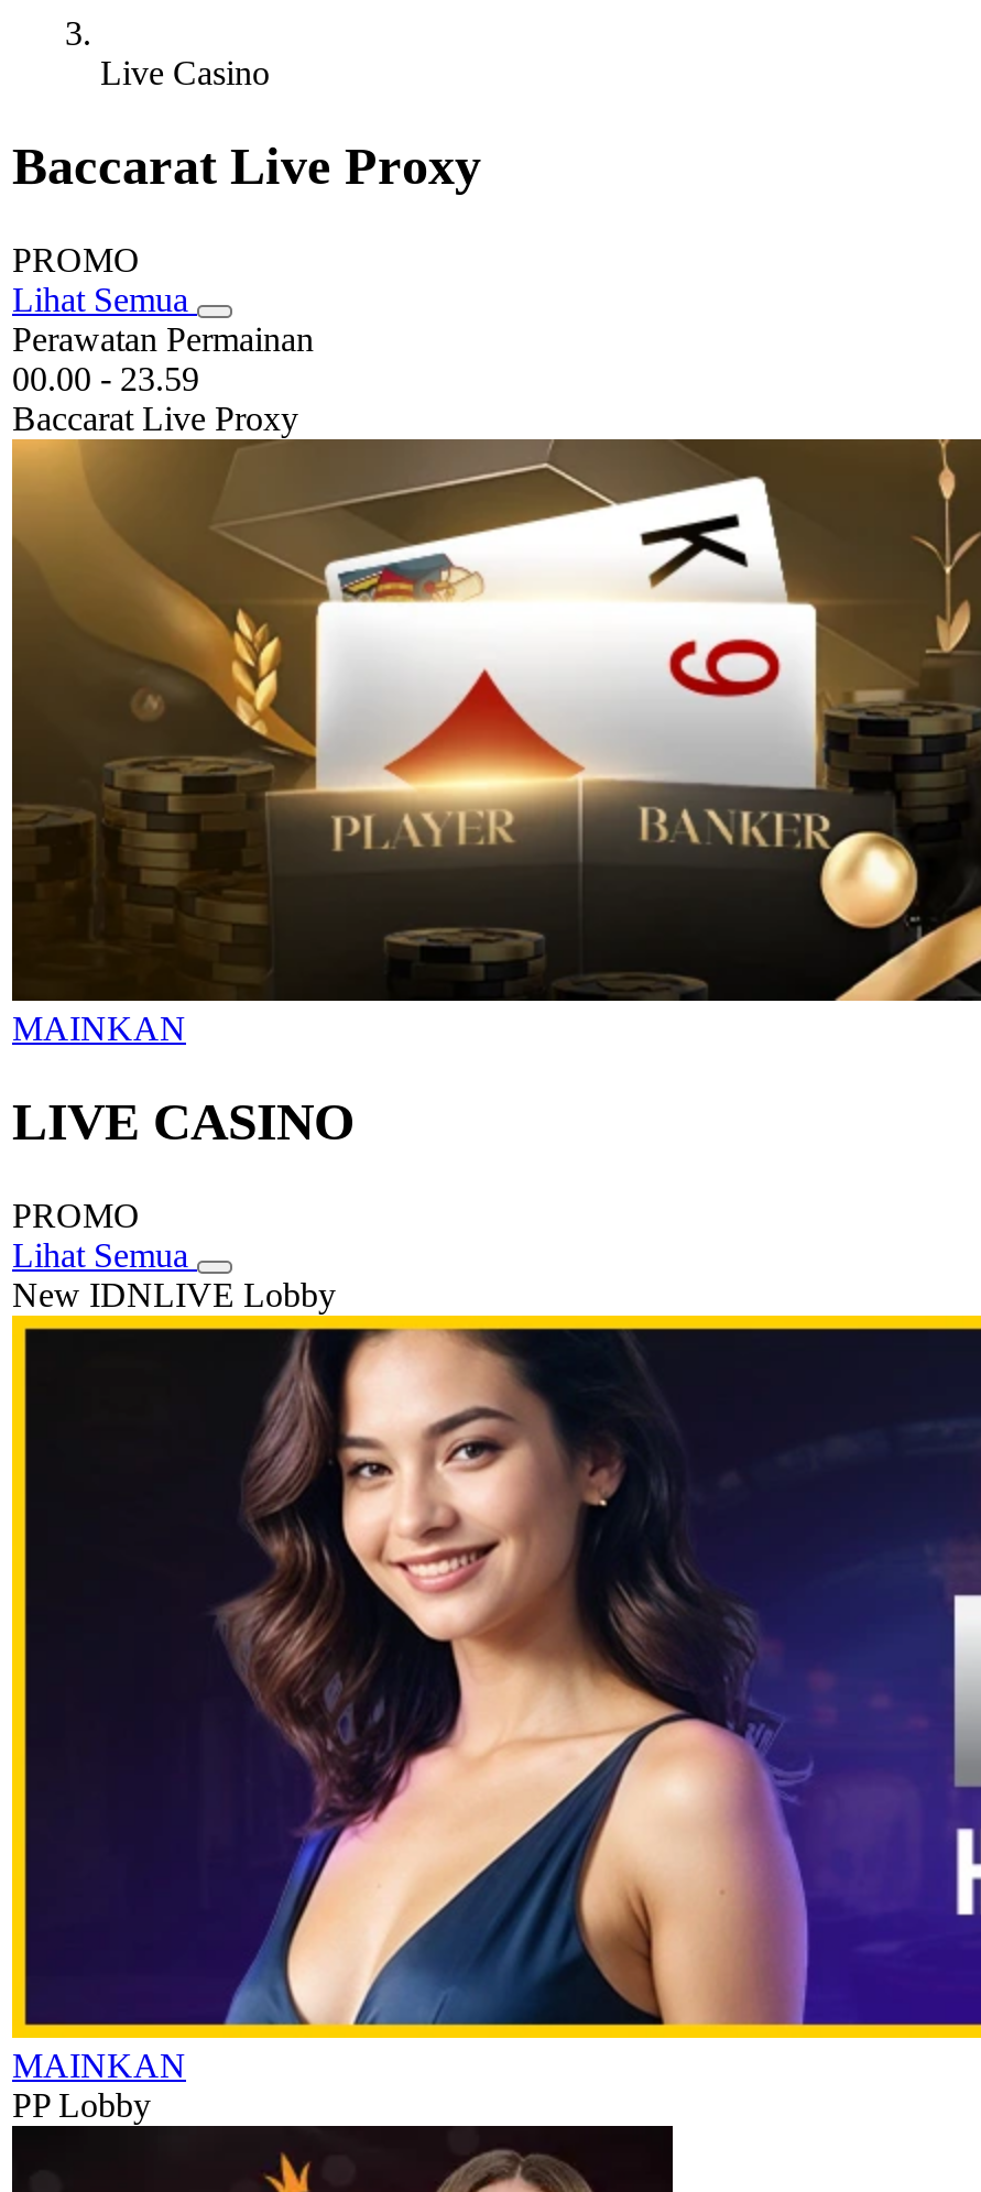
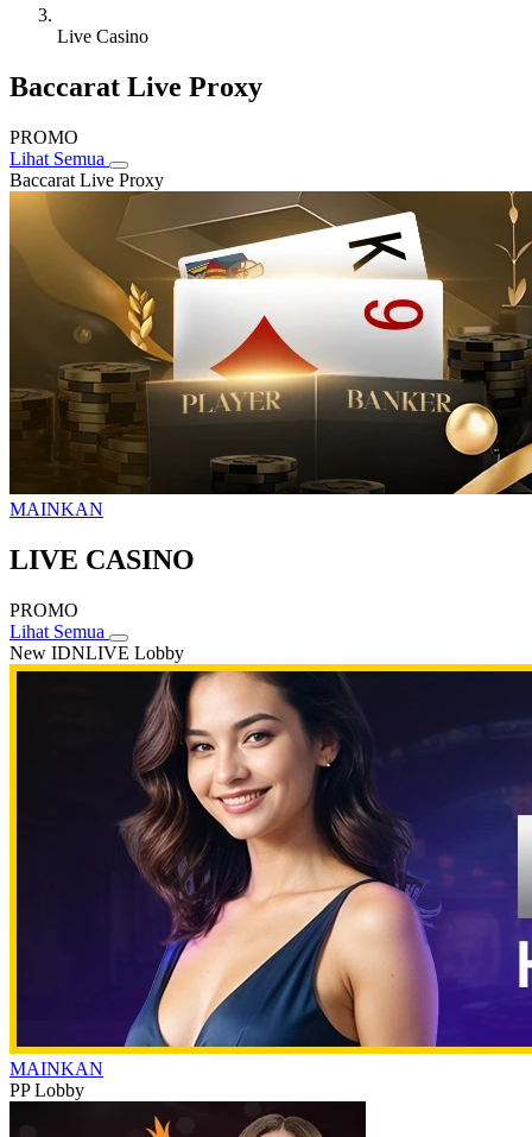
- Perawatan Permainan
- 00.00 - 23.59
